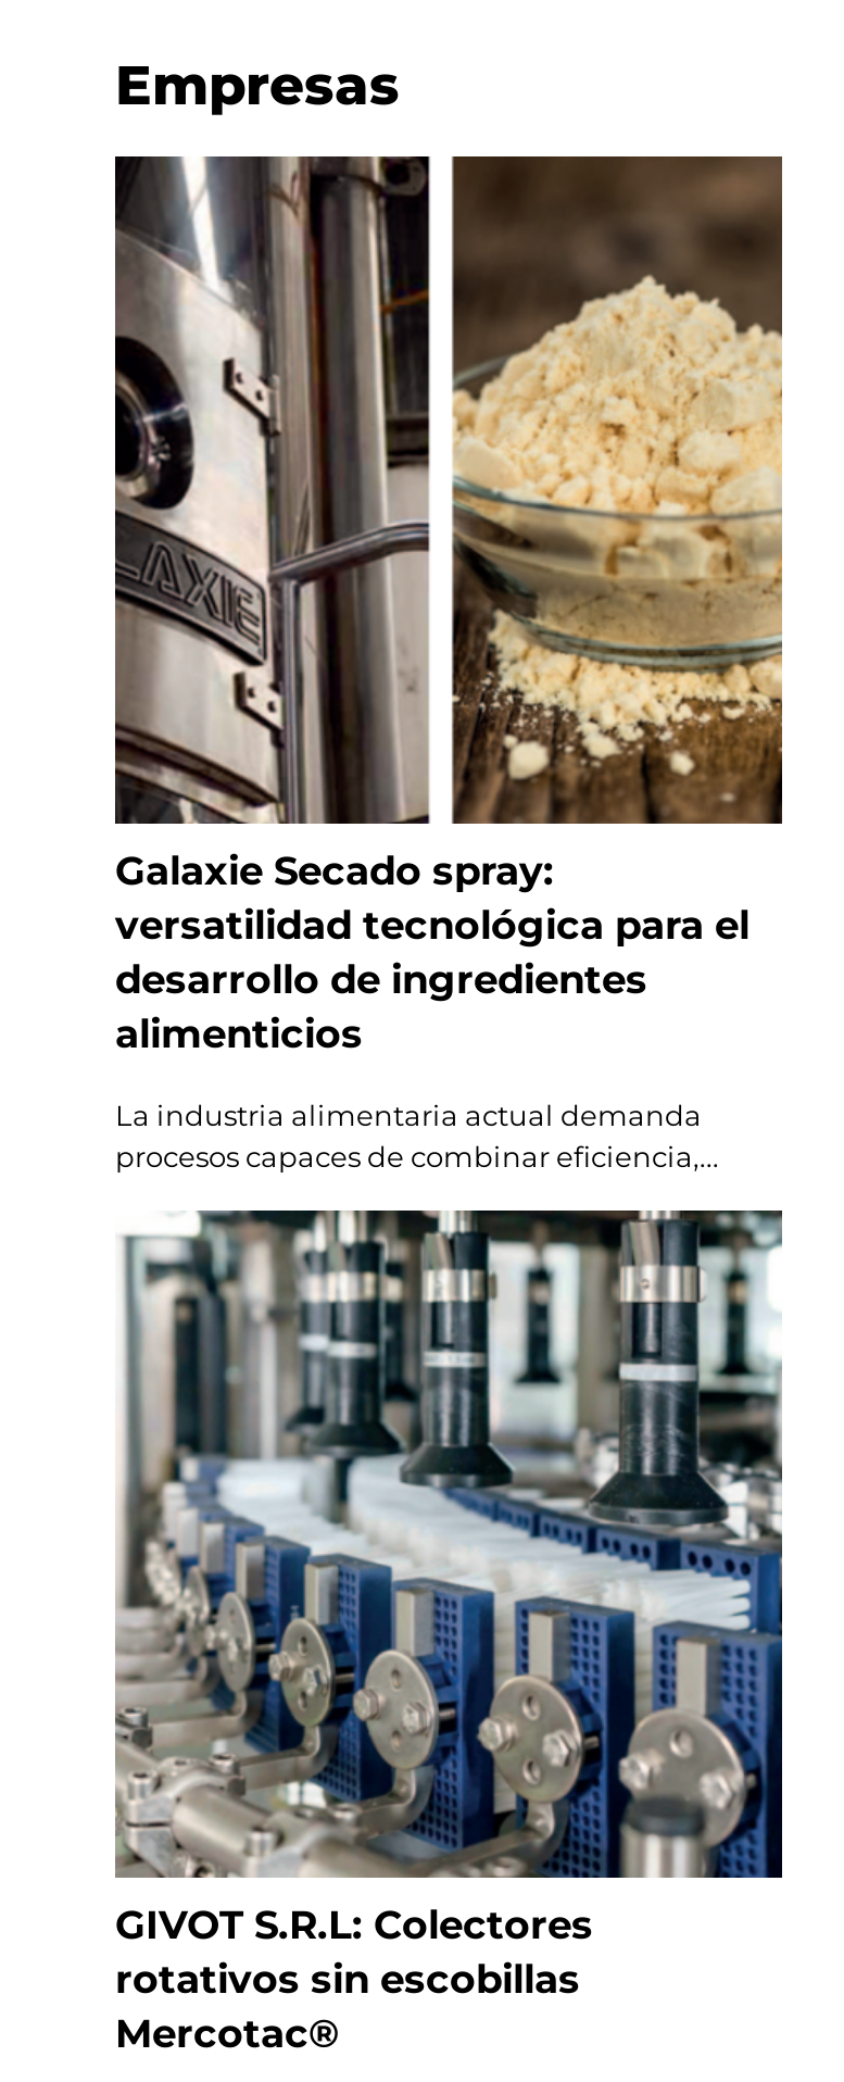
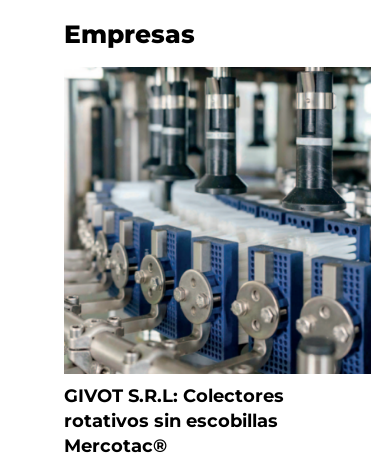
- [image]
- Galaxie Secado spray:
- versatilidad tecnológica para el
- desarrollo de ingredientes
- alimenticios
- La industria alimentaria actual demanda
- procesos capaces de combinar eficiencia,...

- [image]
